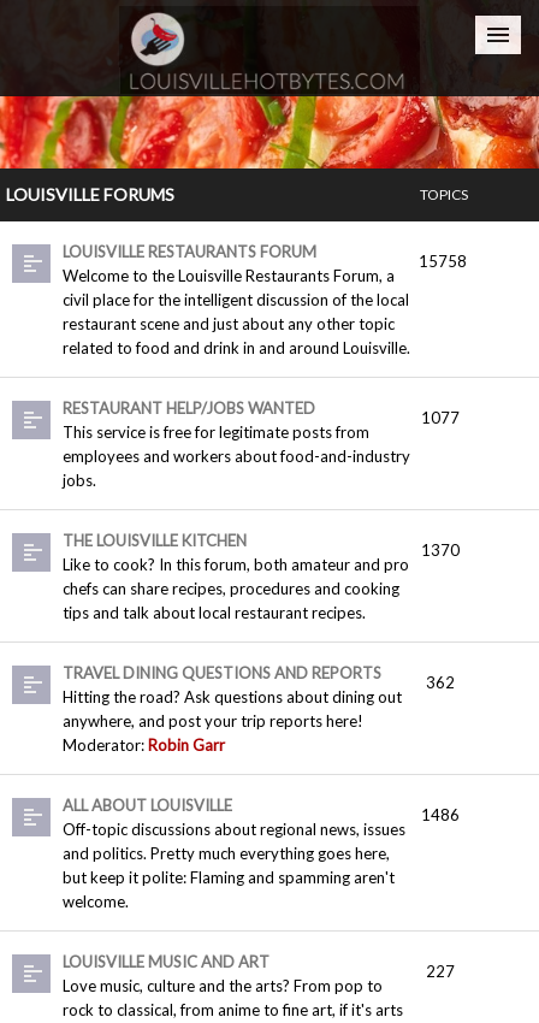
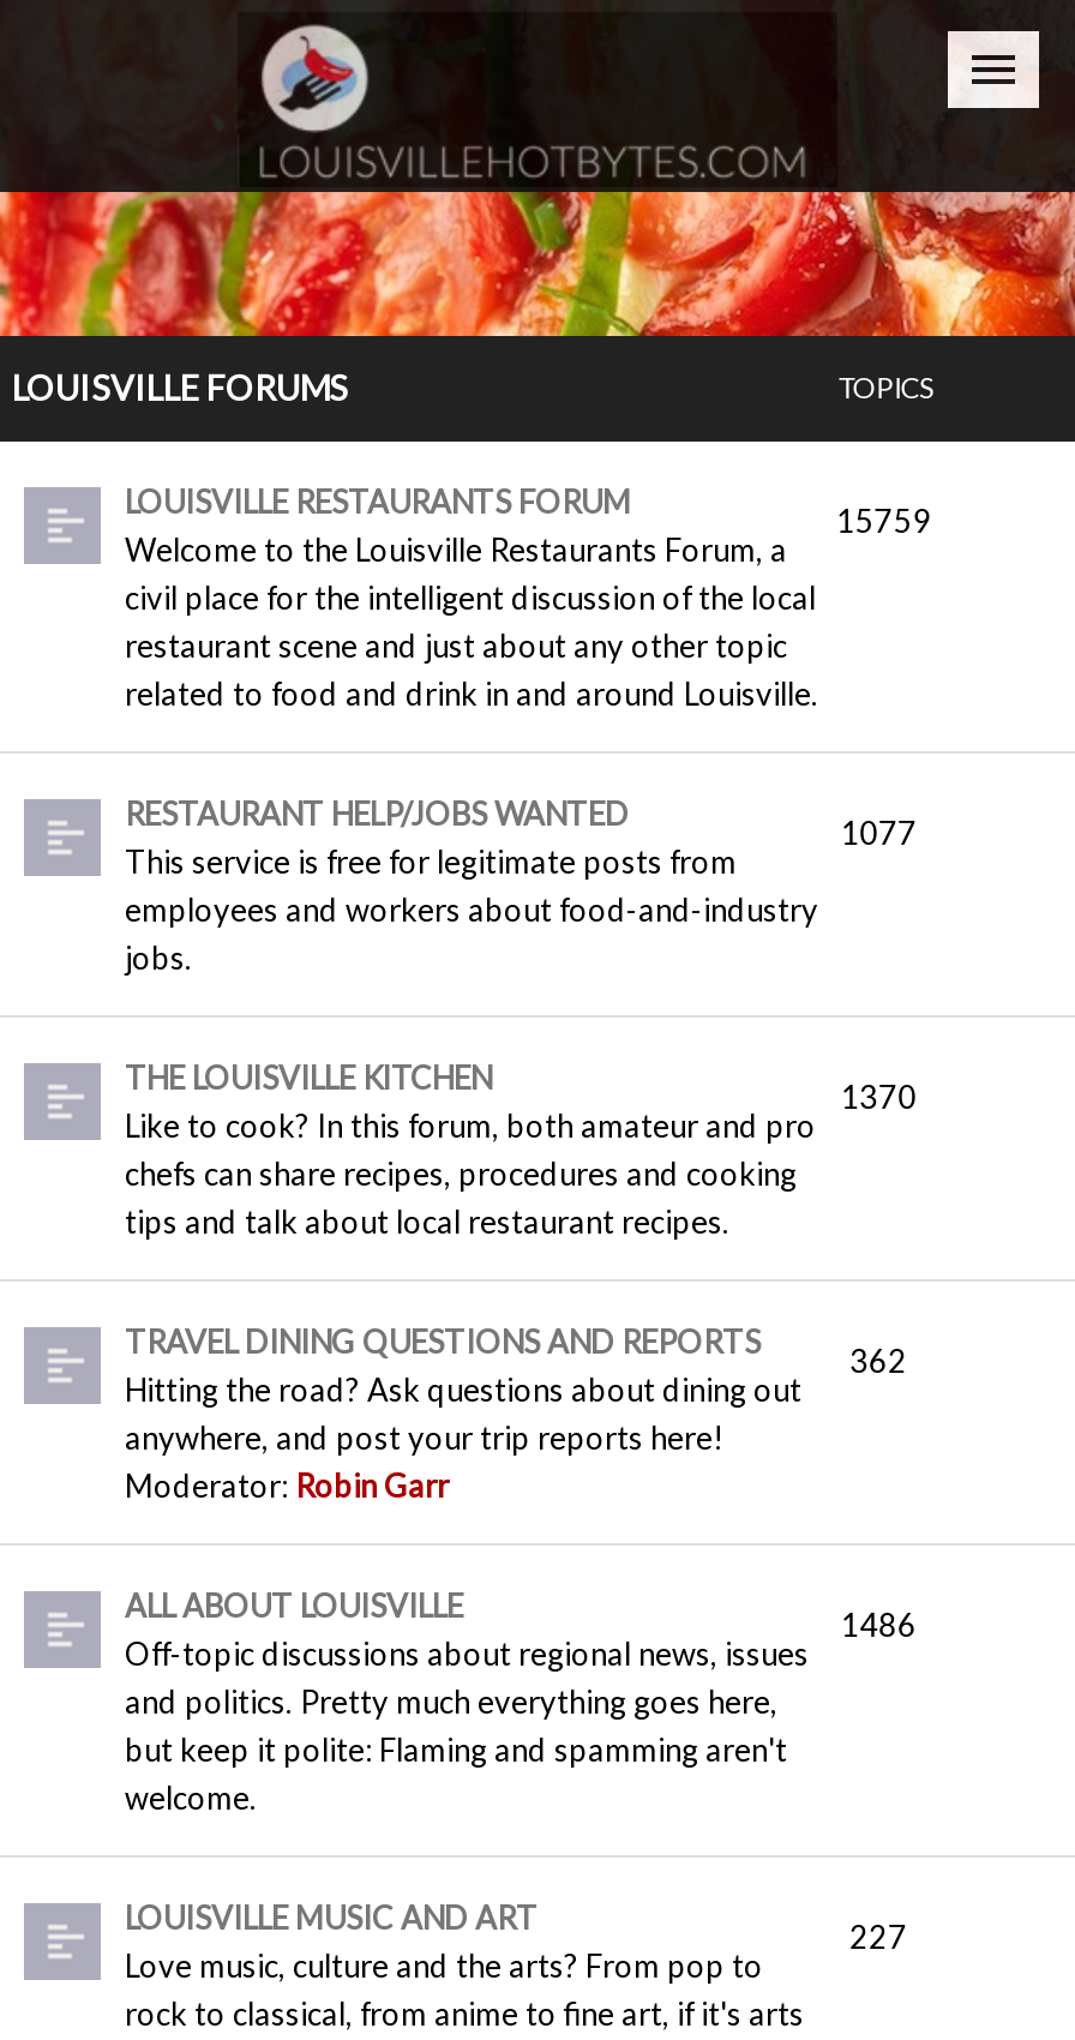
- 15758
+ 15759
